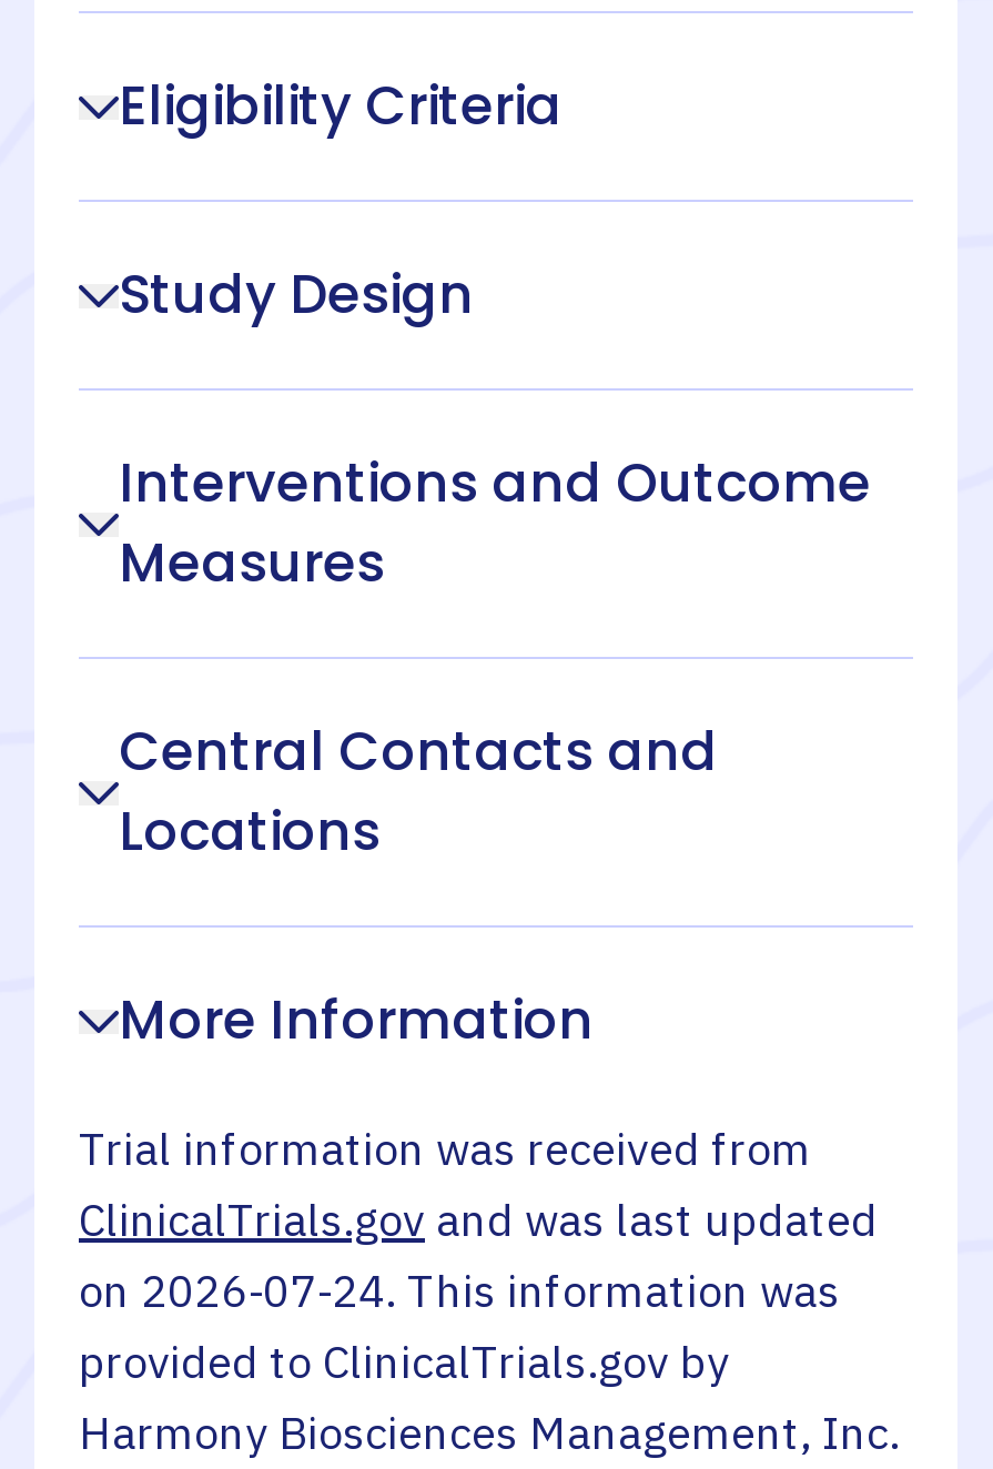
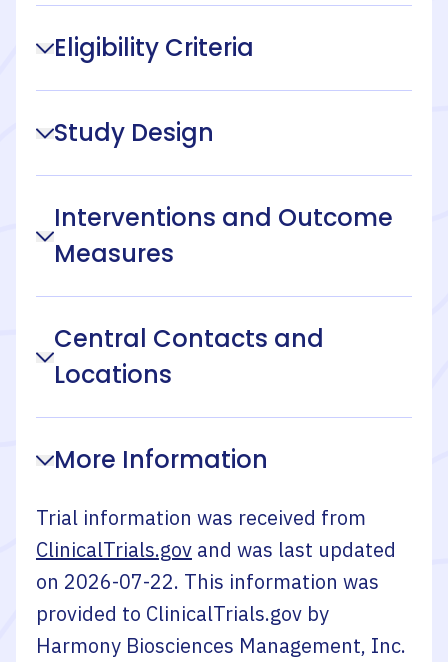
- on 2026-07-24. This information was
+ on 2026-07-22. This information was
